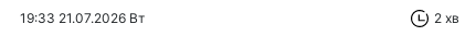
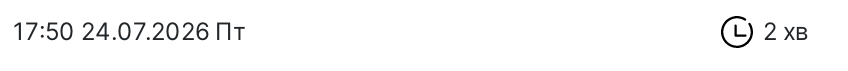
- 19:33 21.07.2026 Вт
+ 17:50 24.07.2026 Пт
